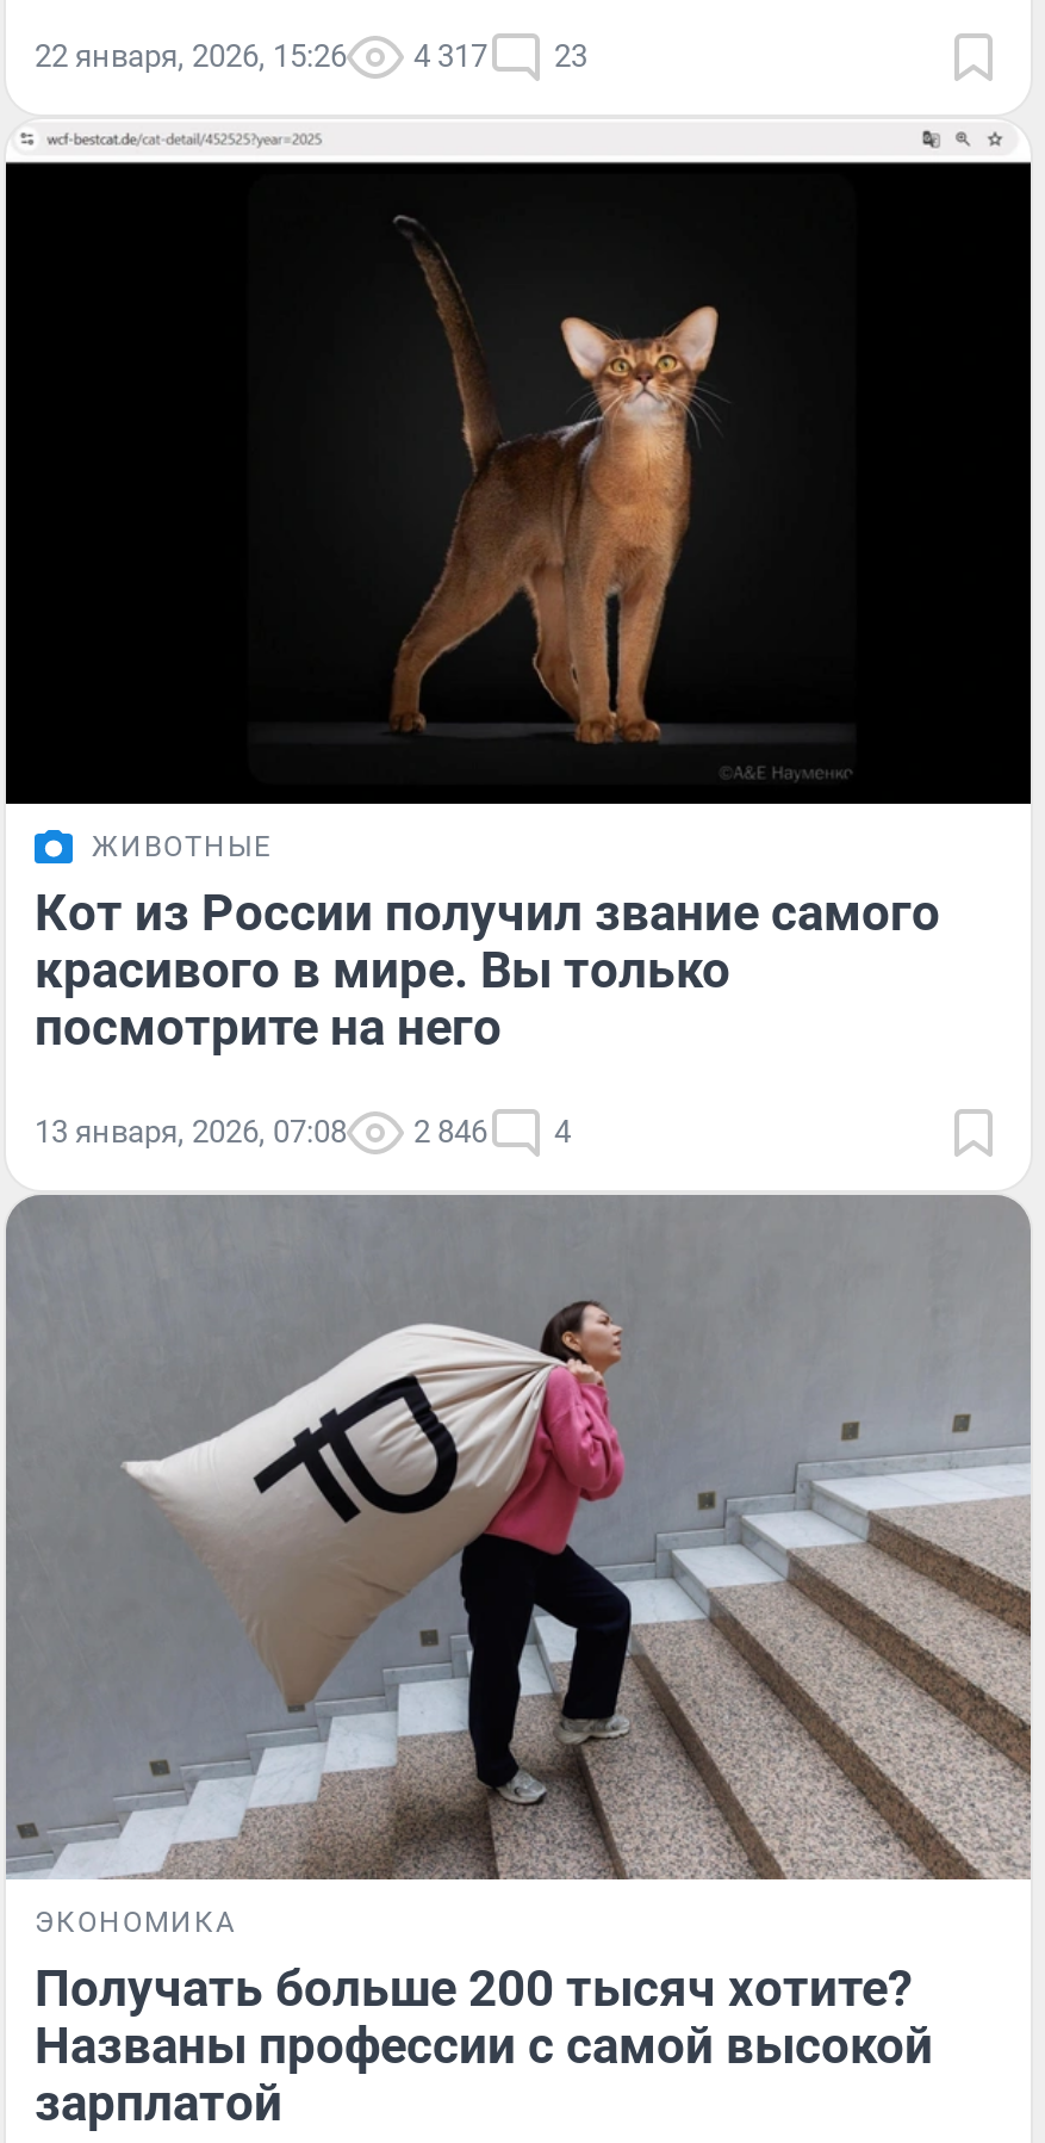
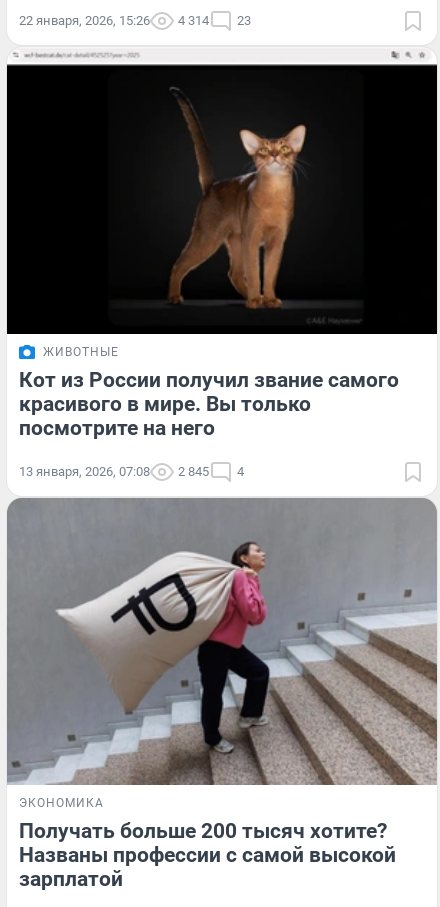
- 22 января, 2026, 15:26 4 317 23
+ 22 января, 2026, 15:26 4 314 23

- 13 января, 2026, 07:08 2 846 4
+ 13 января, 2026, 07:08 2 845 4
